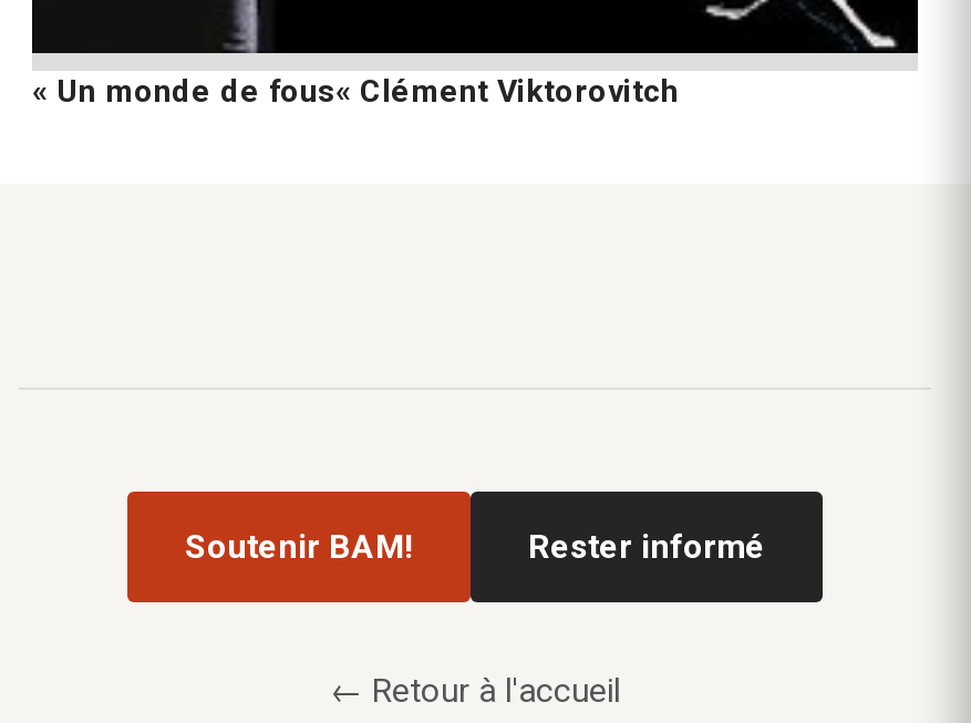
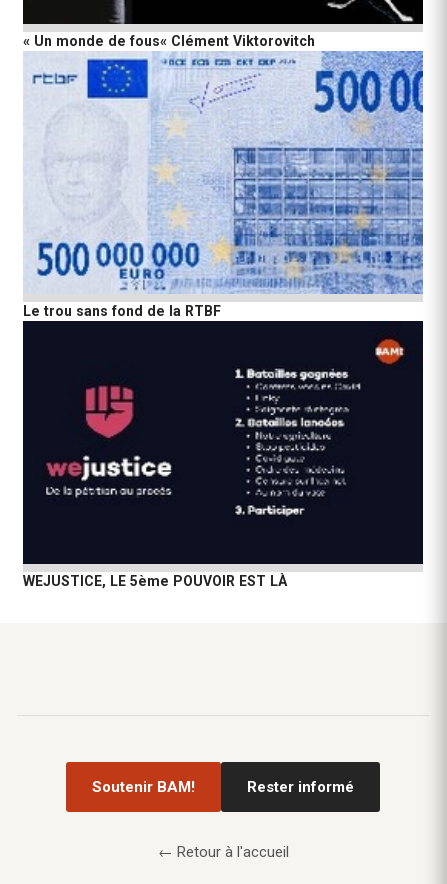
+ [image]
+ Le trou sans fond de la RTBF

+ [image]
+ WEJUSTICE, LE 5ème POUVOIR EST LÀ
